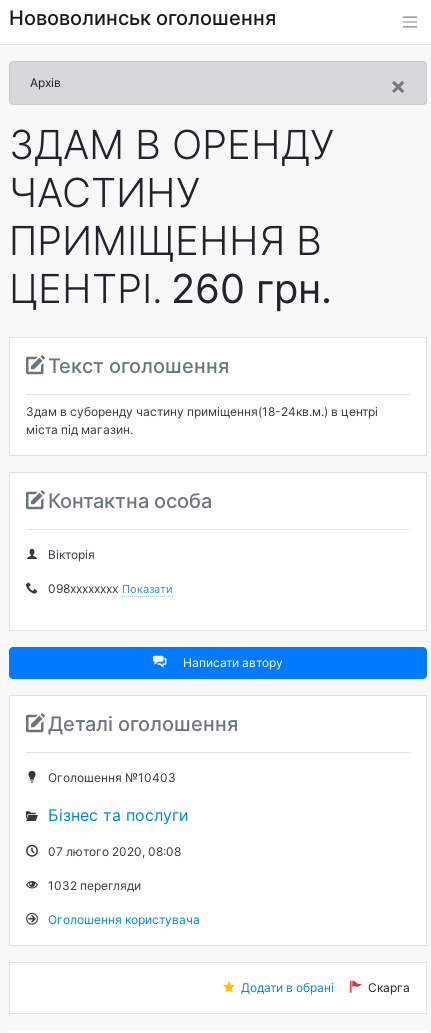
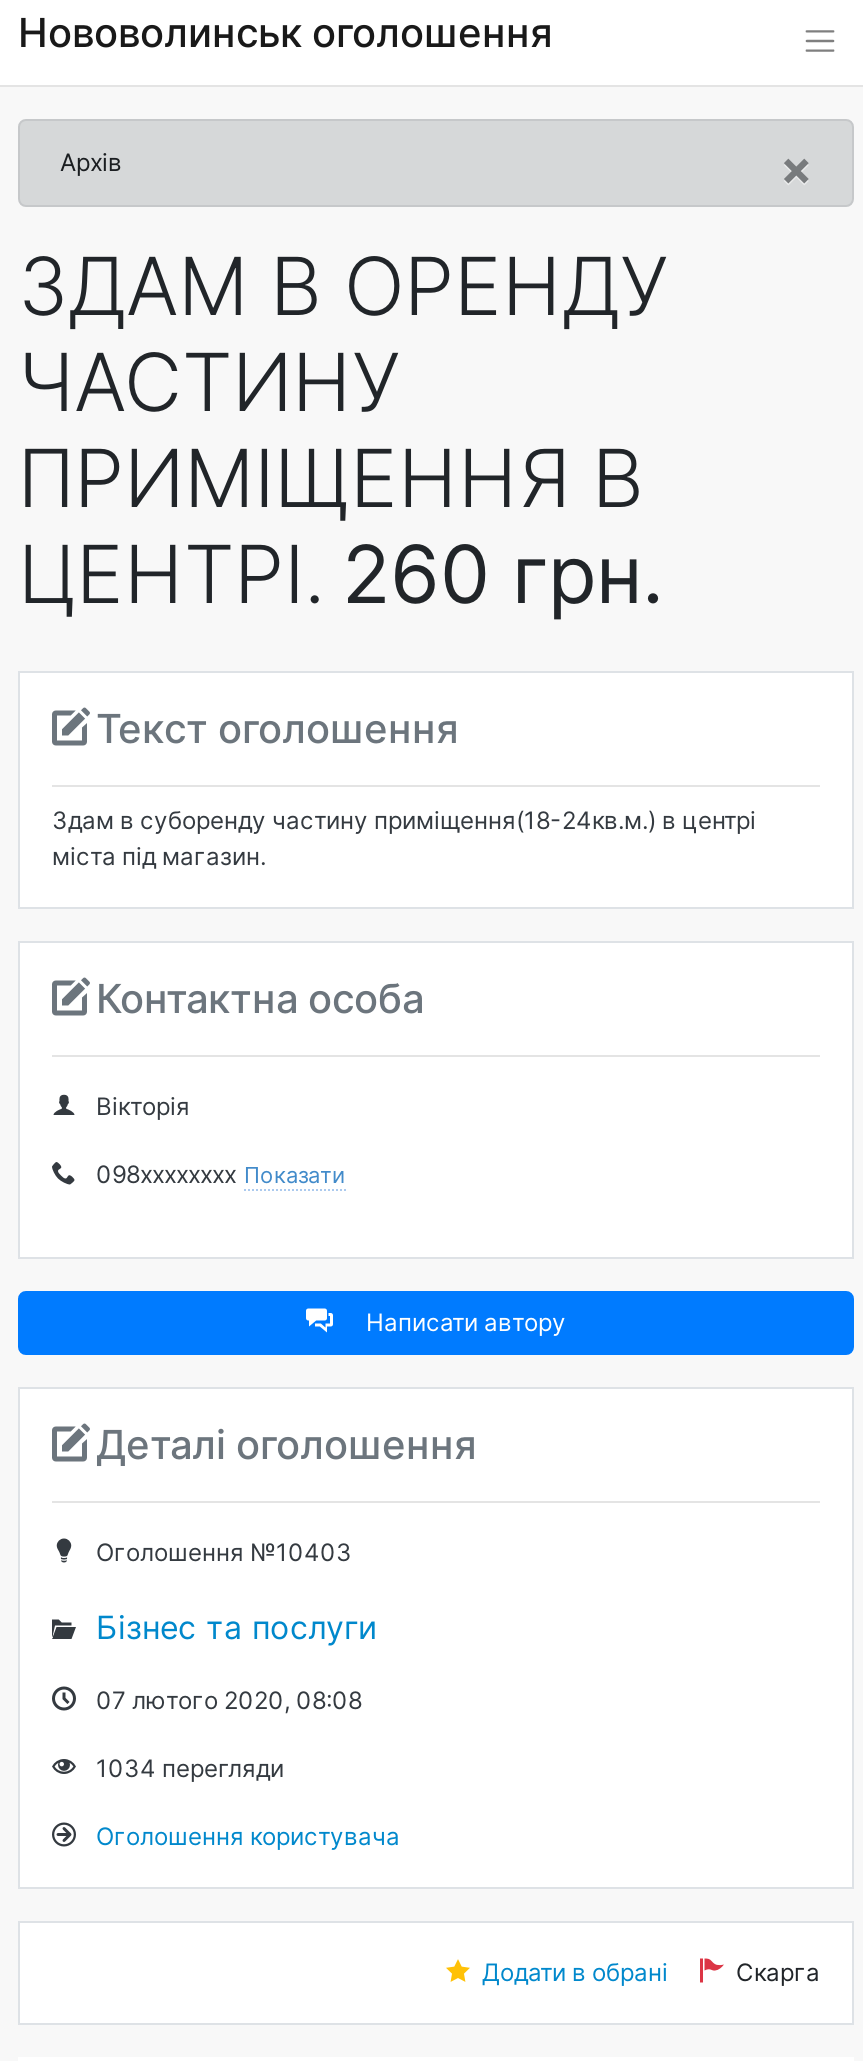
- 1032 перегляди
+ 1034 перегляди
